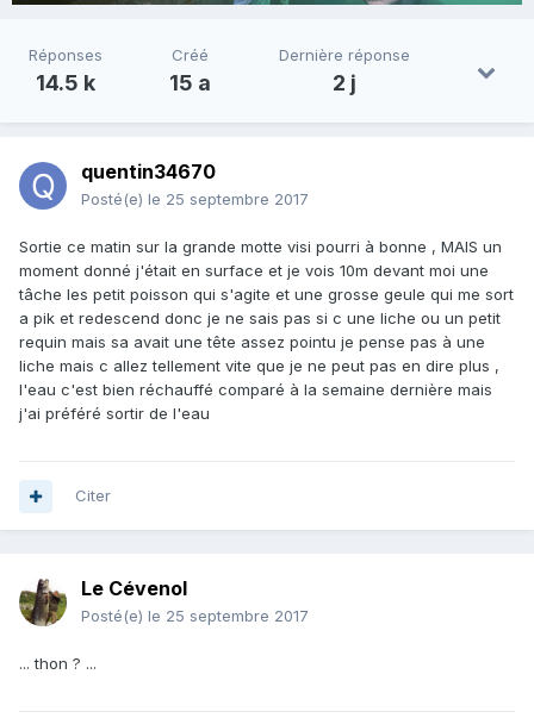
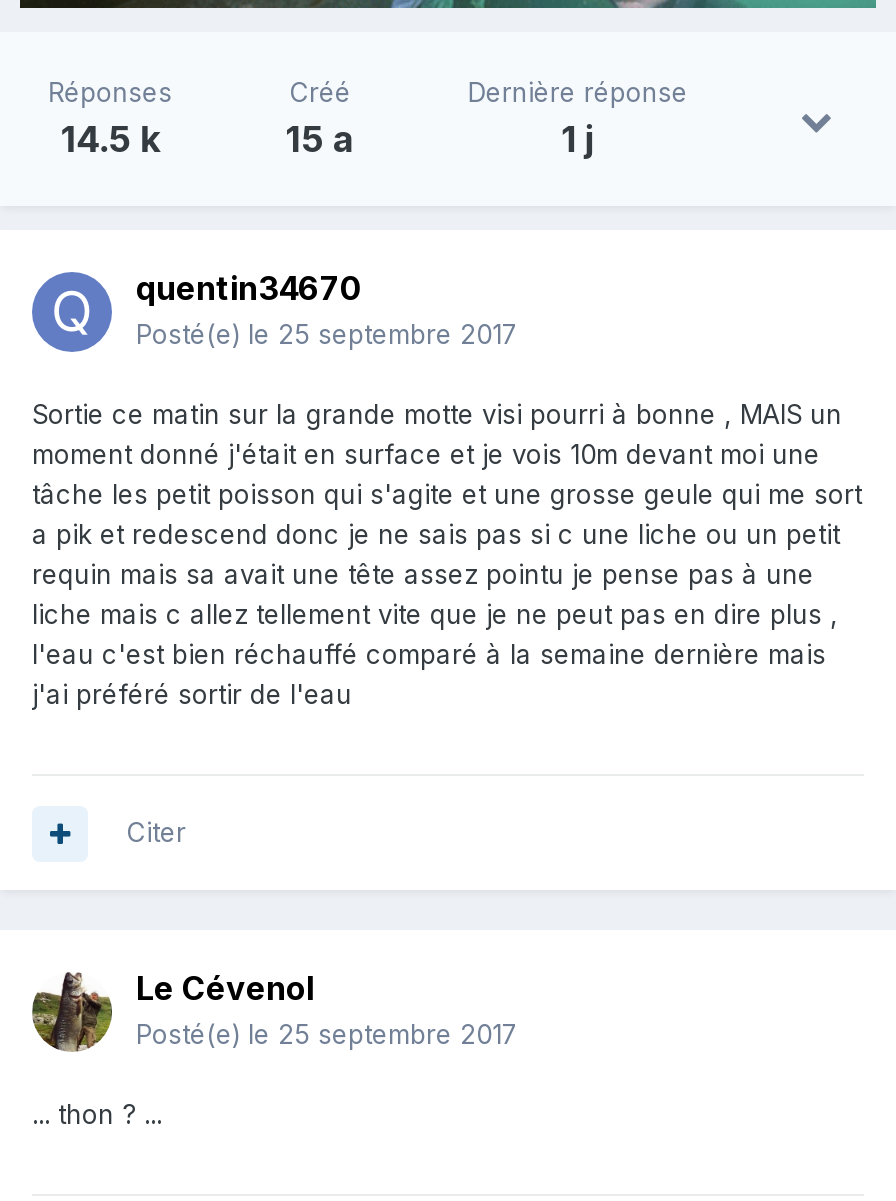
- 2 j
+ 1 j
